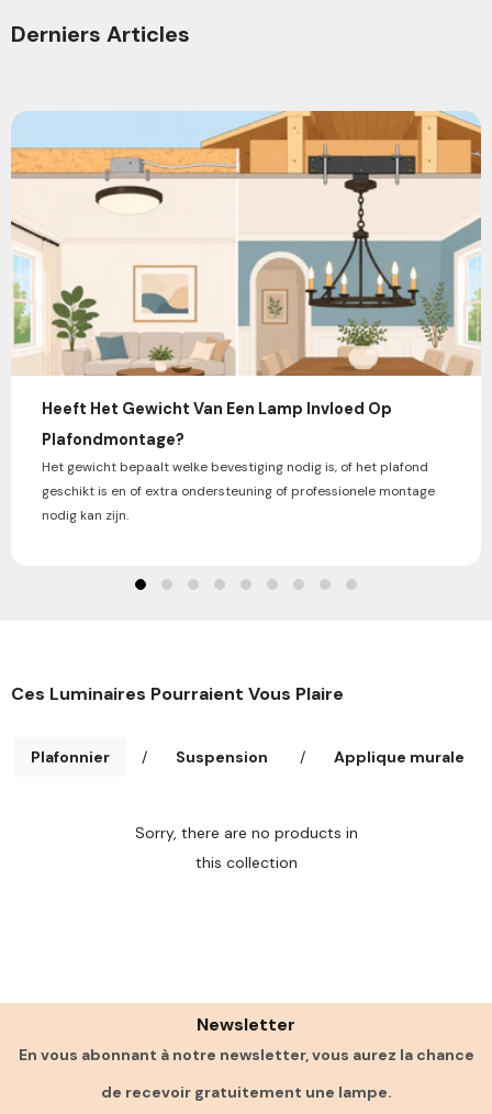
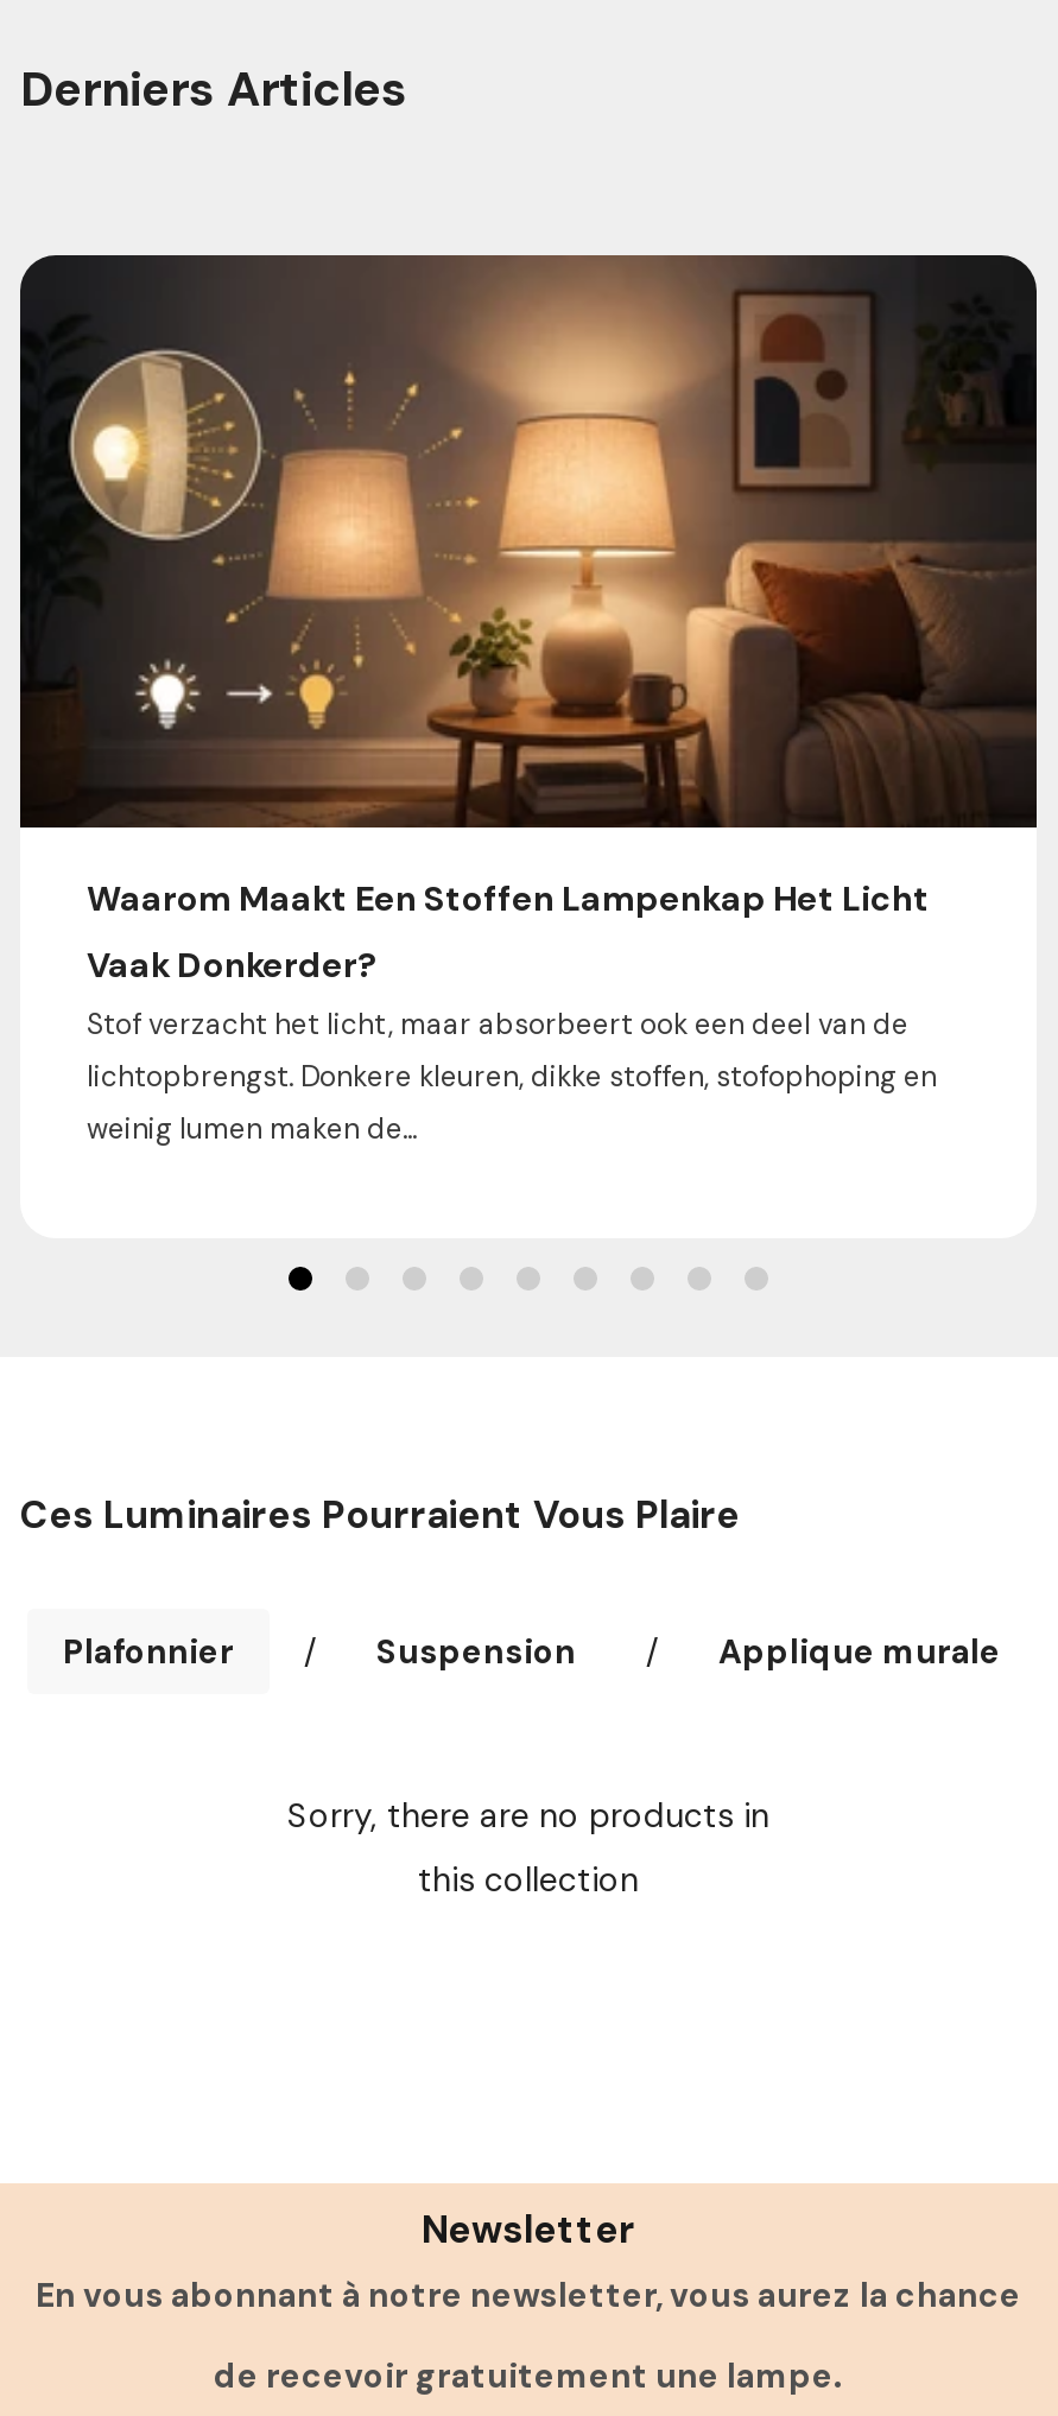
- [image]
- Heeft Het Gewicht Van Een Lamp Invloed Op
+ [image]
+ Waarom Maakt Een Stoffen Lampenkap Het Licht

- Plafondmontage?
- Het gewicht bepaalt welke bevestiging nodig is, of het plafond
- geschikt is en of extra ondersteuning of professionele montage
- nodig kan zijn.
+ Vaak Donkerder?
+ Stof verzacht het licht, maar absorbeert ook een deel van de
+ lichtopbrengst. Donkere kleuren, dikke stoffen, stofophoping en
+ weinig lumen maken de...
